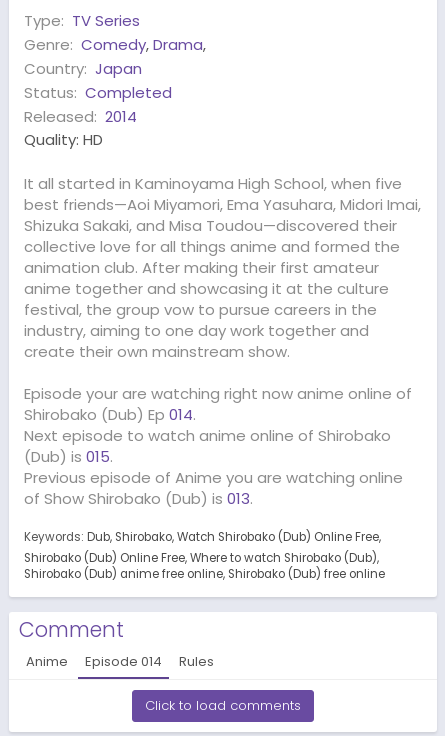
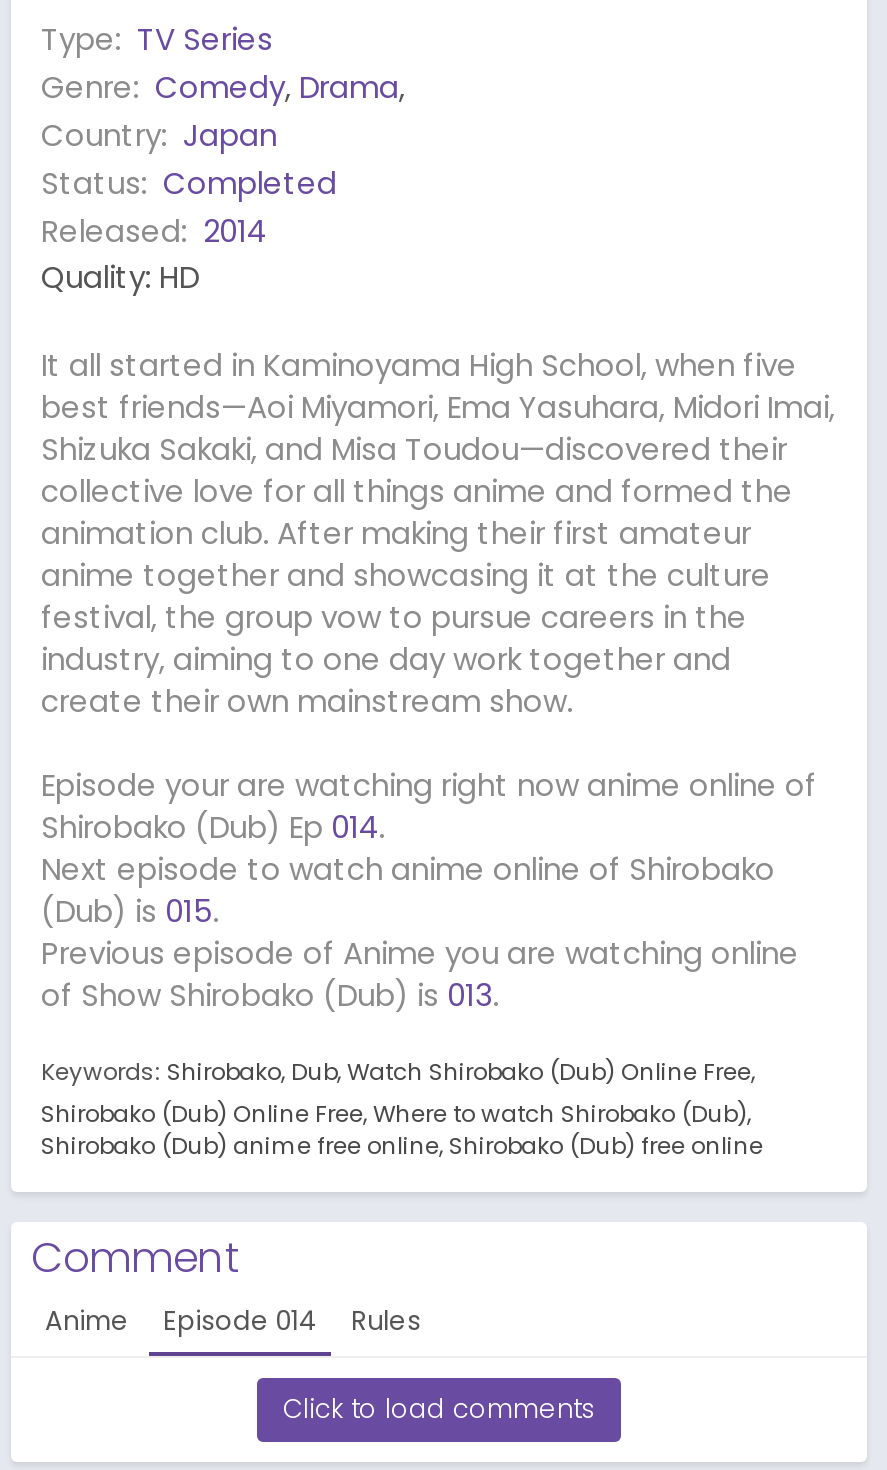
- Keywords: Dub Shirobako Watch Shirobako (Dub) Online Free
+ Keywords: Shirobako Dub Watch Shirobako (Dub) Online Free
